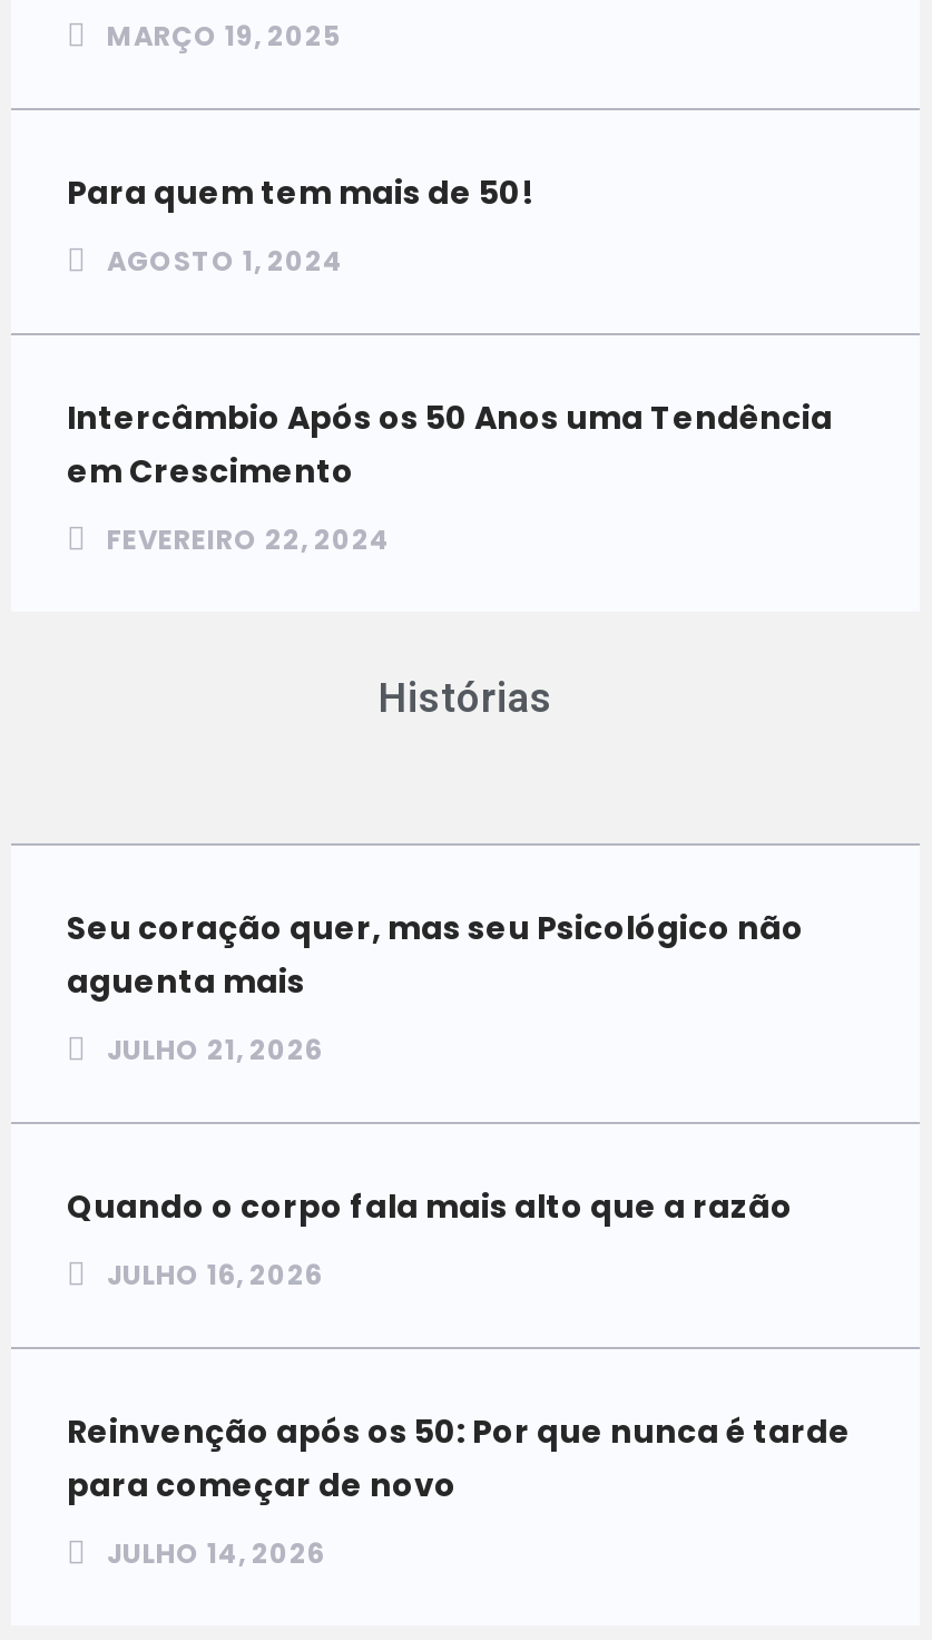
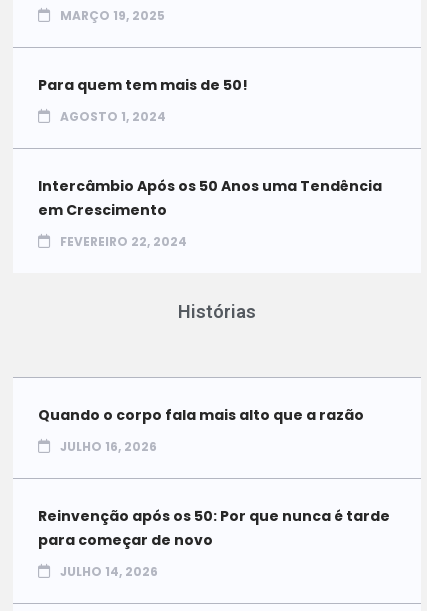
- Seu coração quer, mas seu Psicológico não
- aguenta mais
- JULHO 21, 2026
